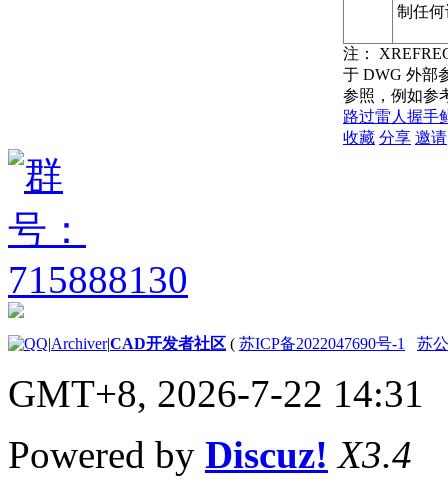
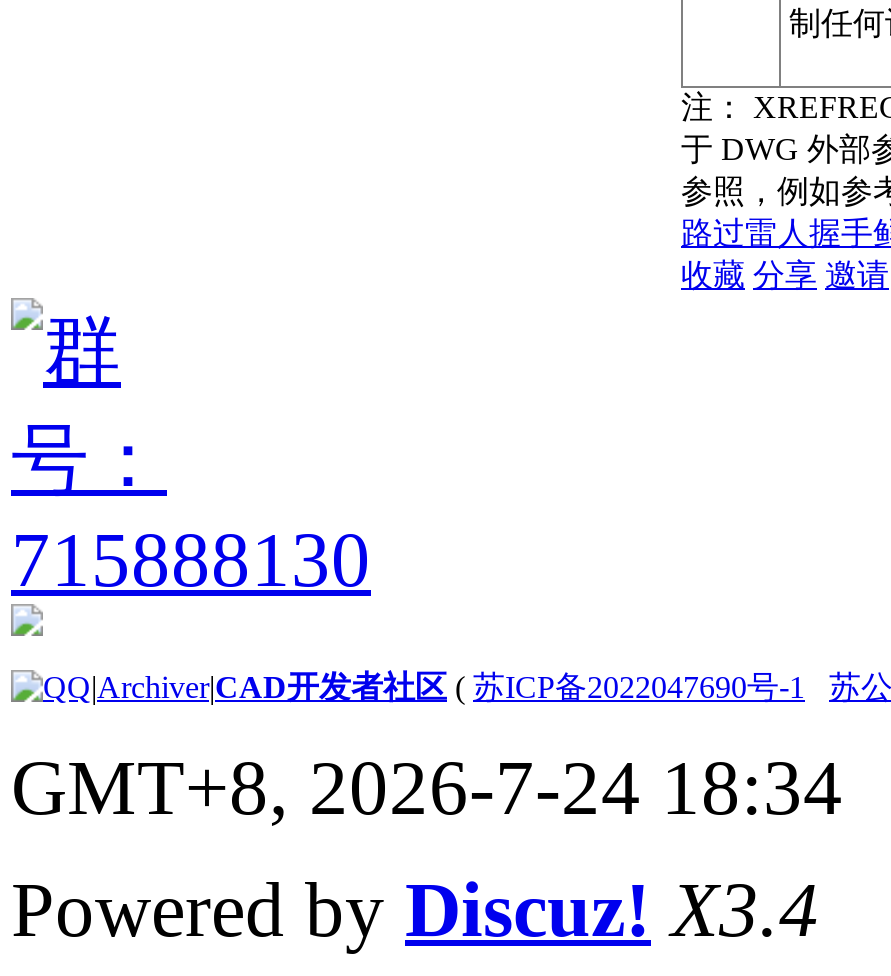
- GMT+8, 2026-7-22 14:31
+ GMT+8, 2026-7-24 18:34
